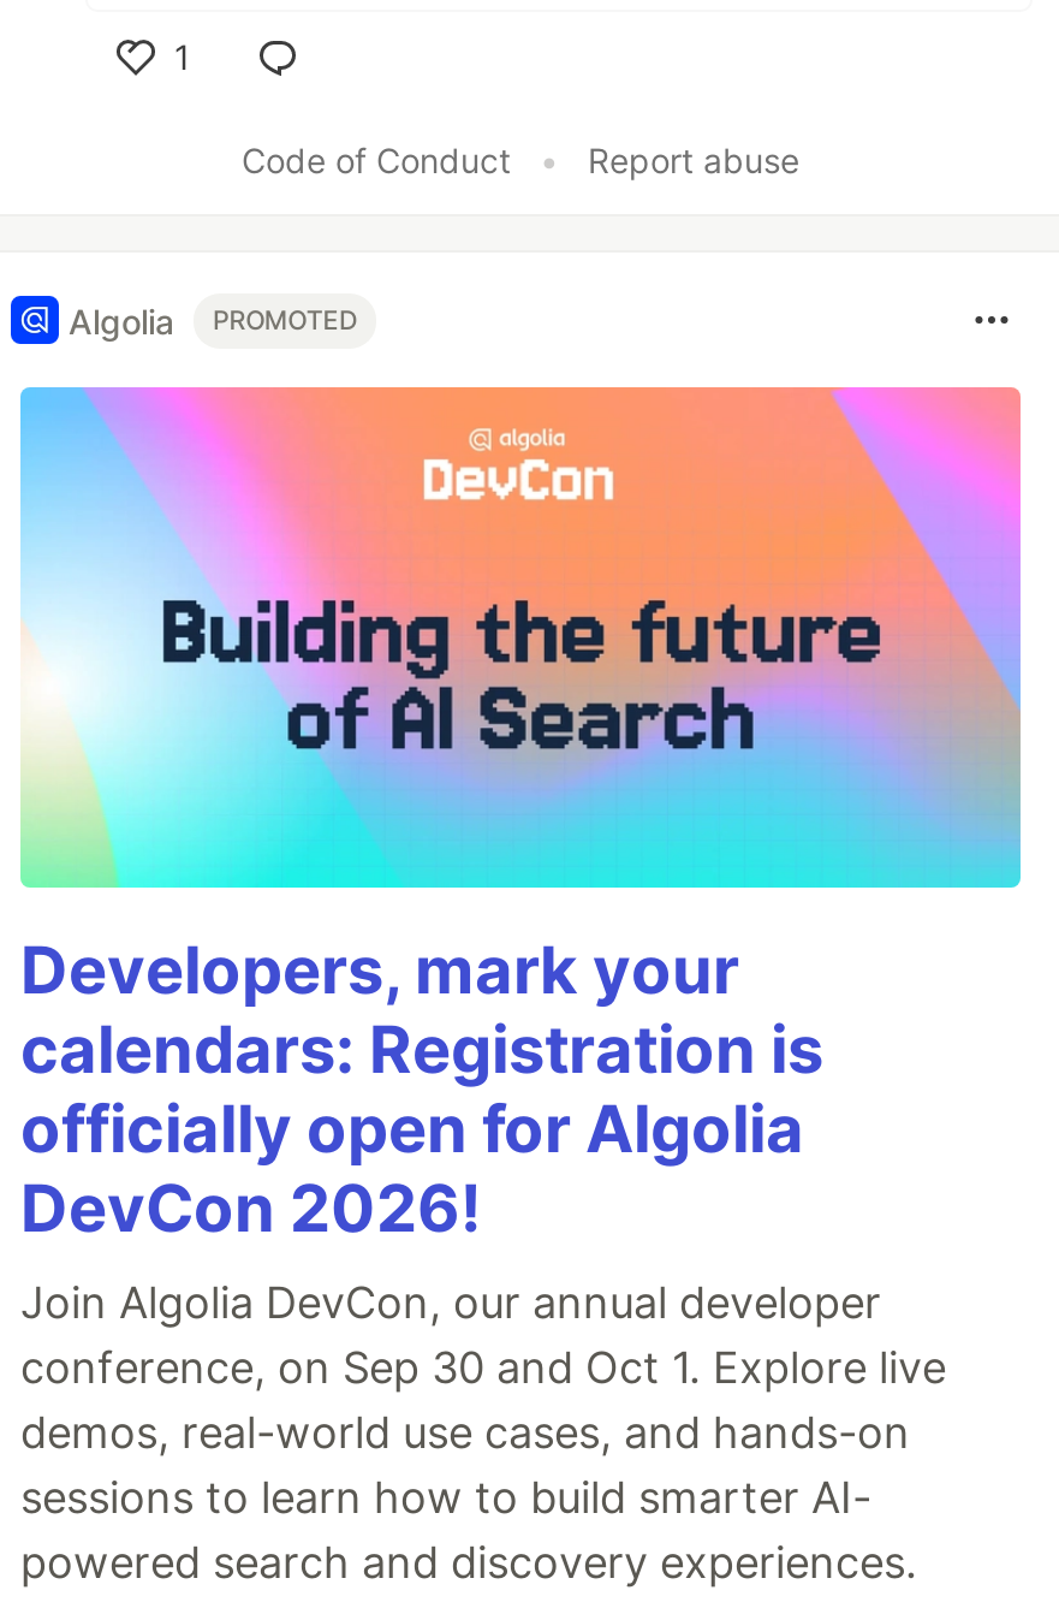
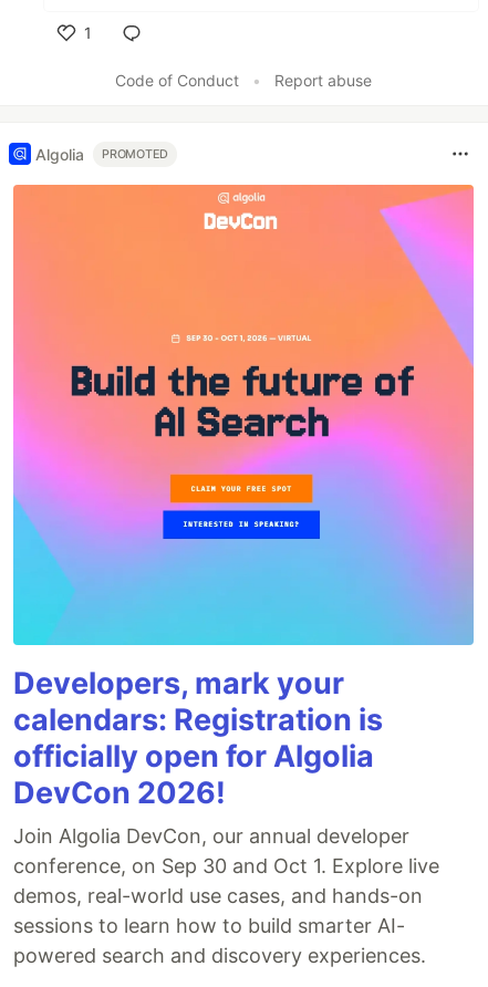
- [image]
+ [image]
